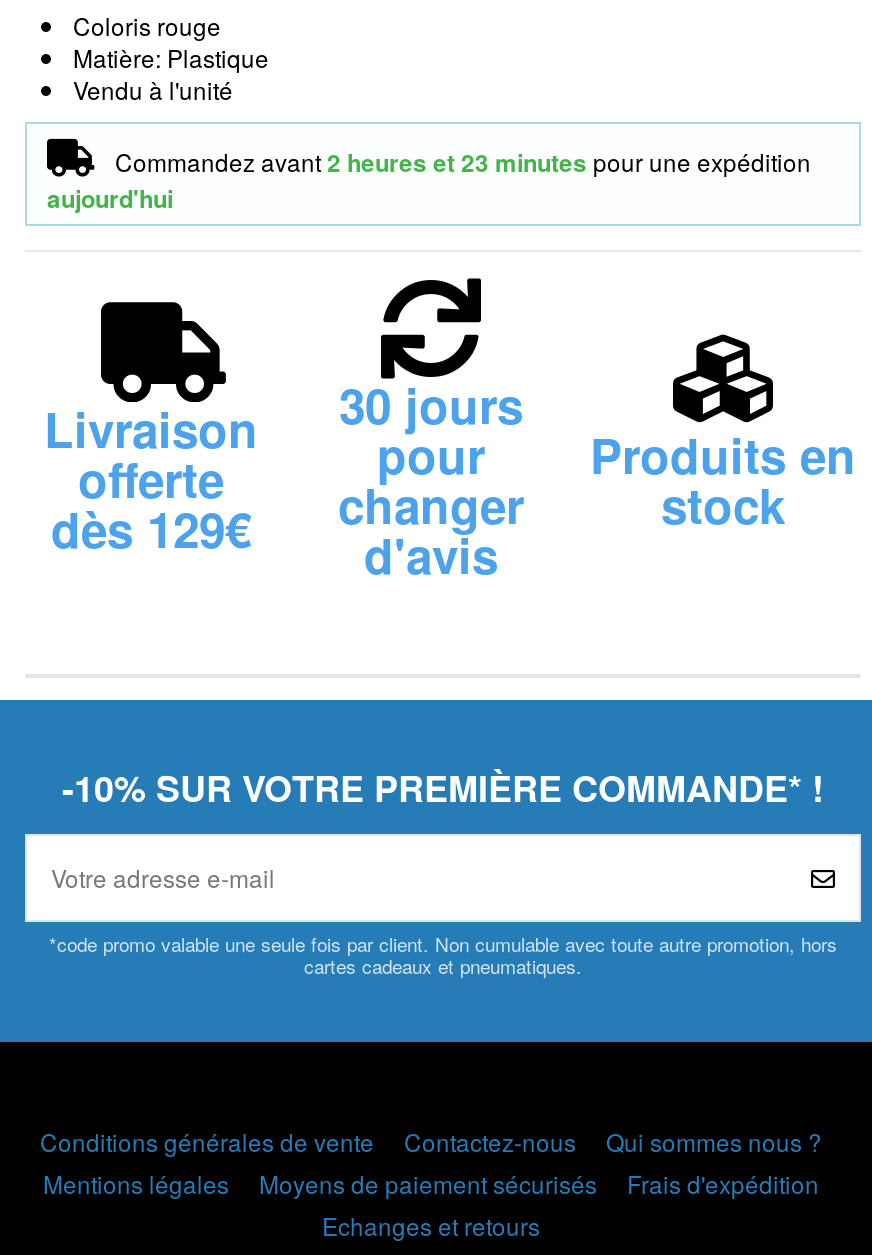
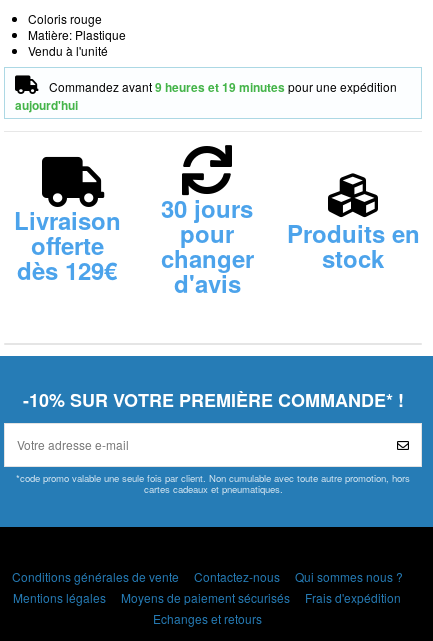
- Commandez avant 2 heures et 23 minutes pour une expédition
+ Commandez avant 9 heures et 19 minutes pour une expédition
